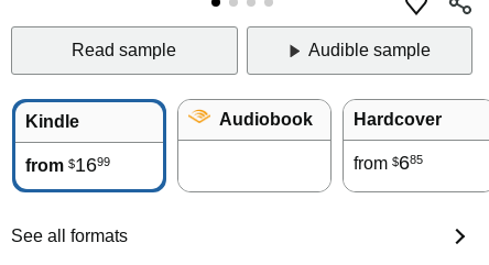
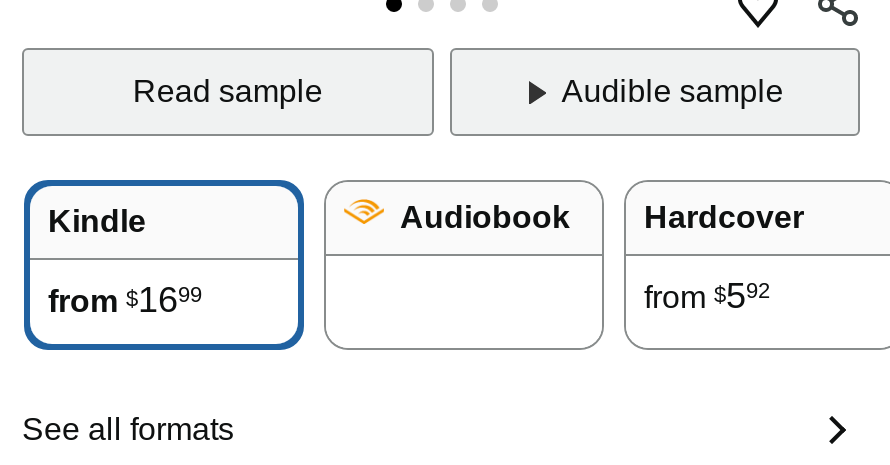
- from $685
+ from $592
